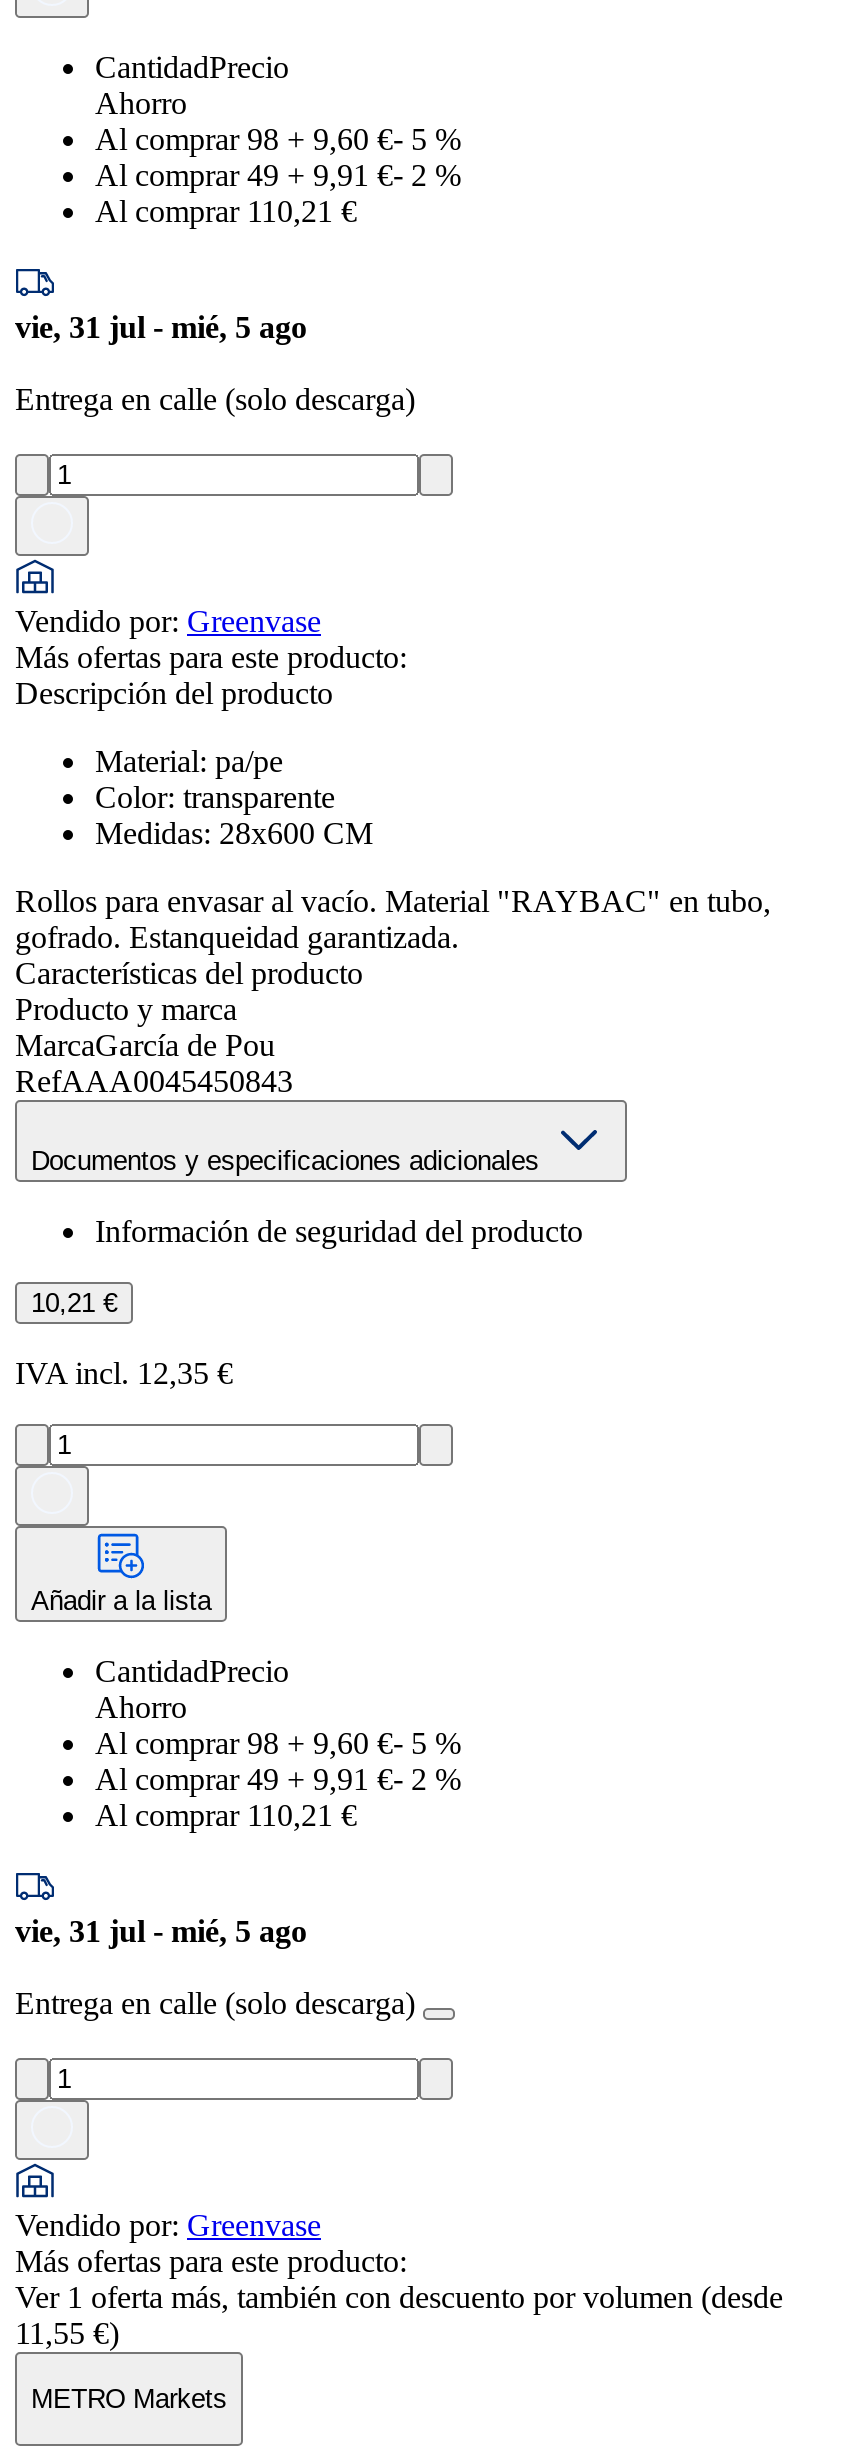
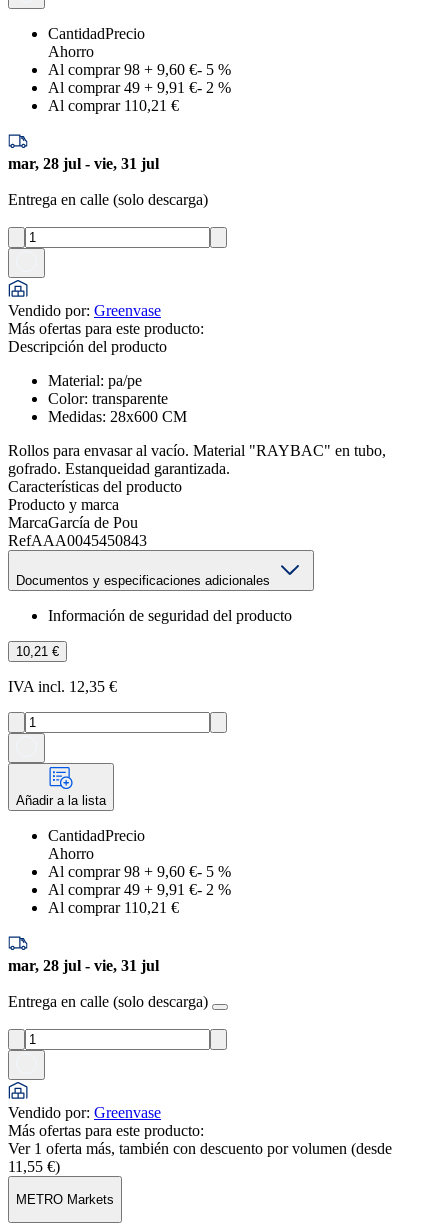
- vie, 31 jul - mié, 5 ago
+ mar, 28 jul - vie, 31 jul

- vie, 31 jul - mié, 5 ago
+ mar, 28 jul - vie, 31 jul
